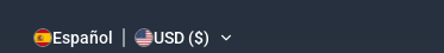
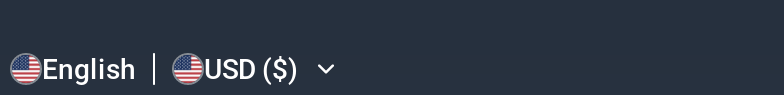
- Español
+ English
